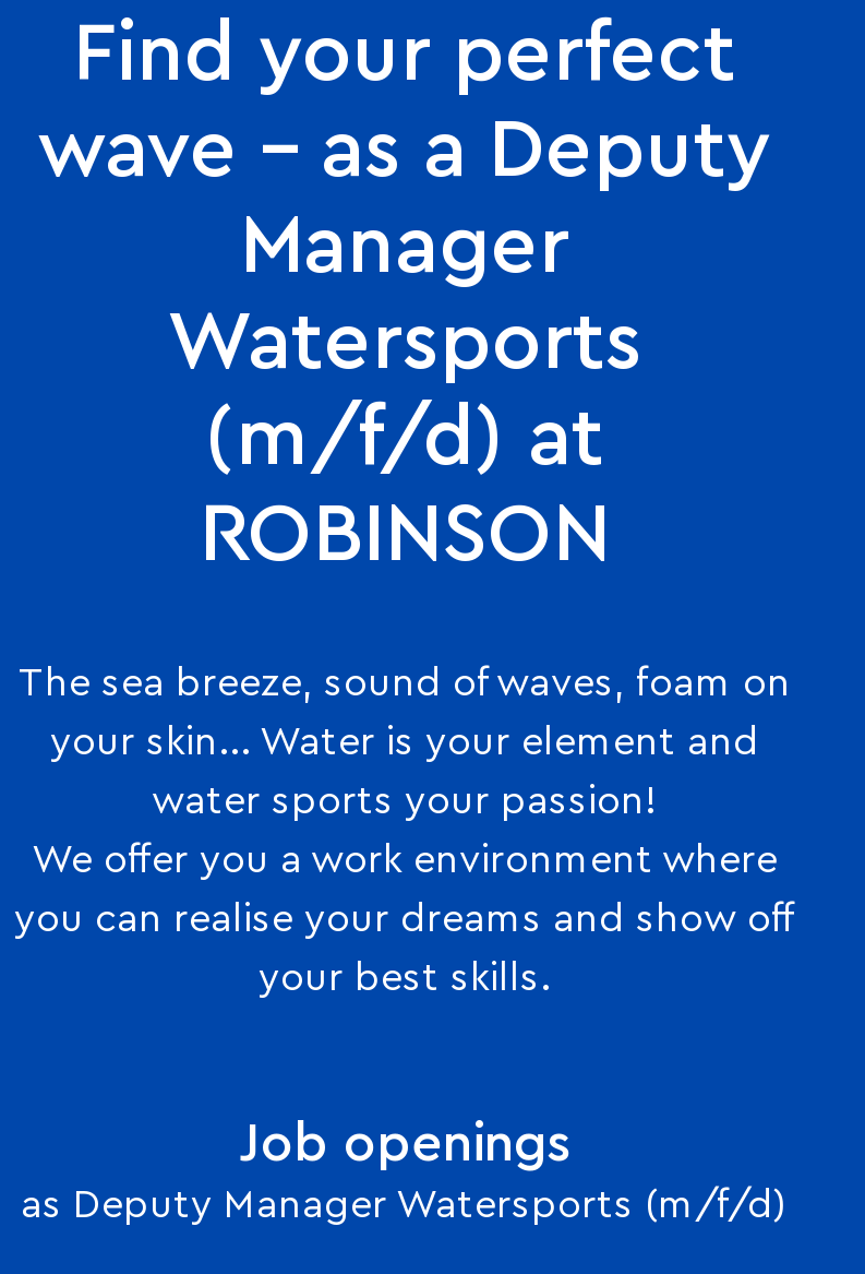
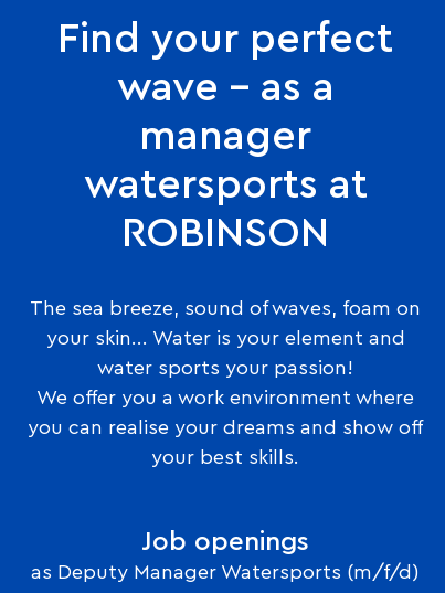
- wave – as a Deputy
- Manager
- Watersports
- (m/f/d) at
+ wave – as a
+ manager
+ watersports at
